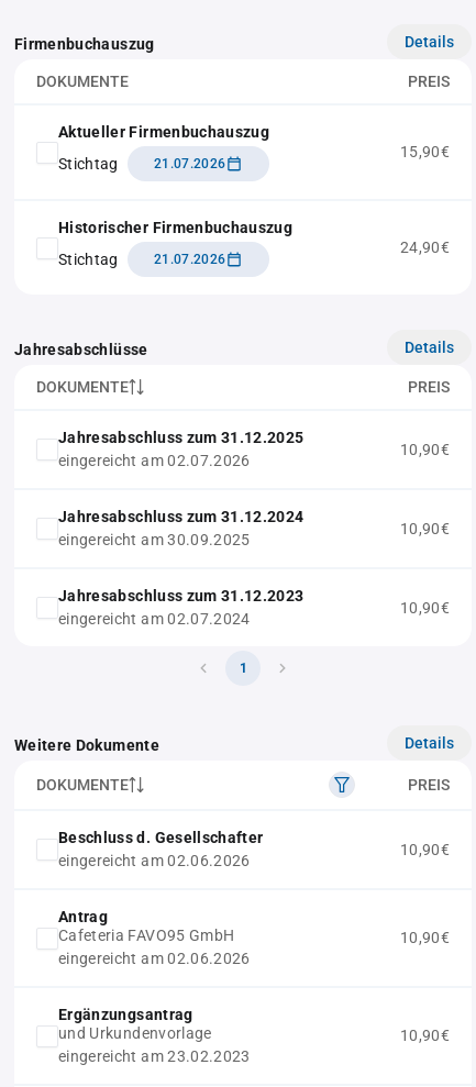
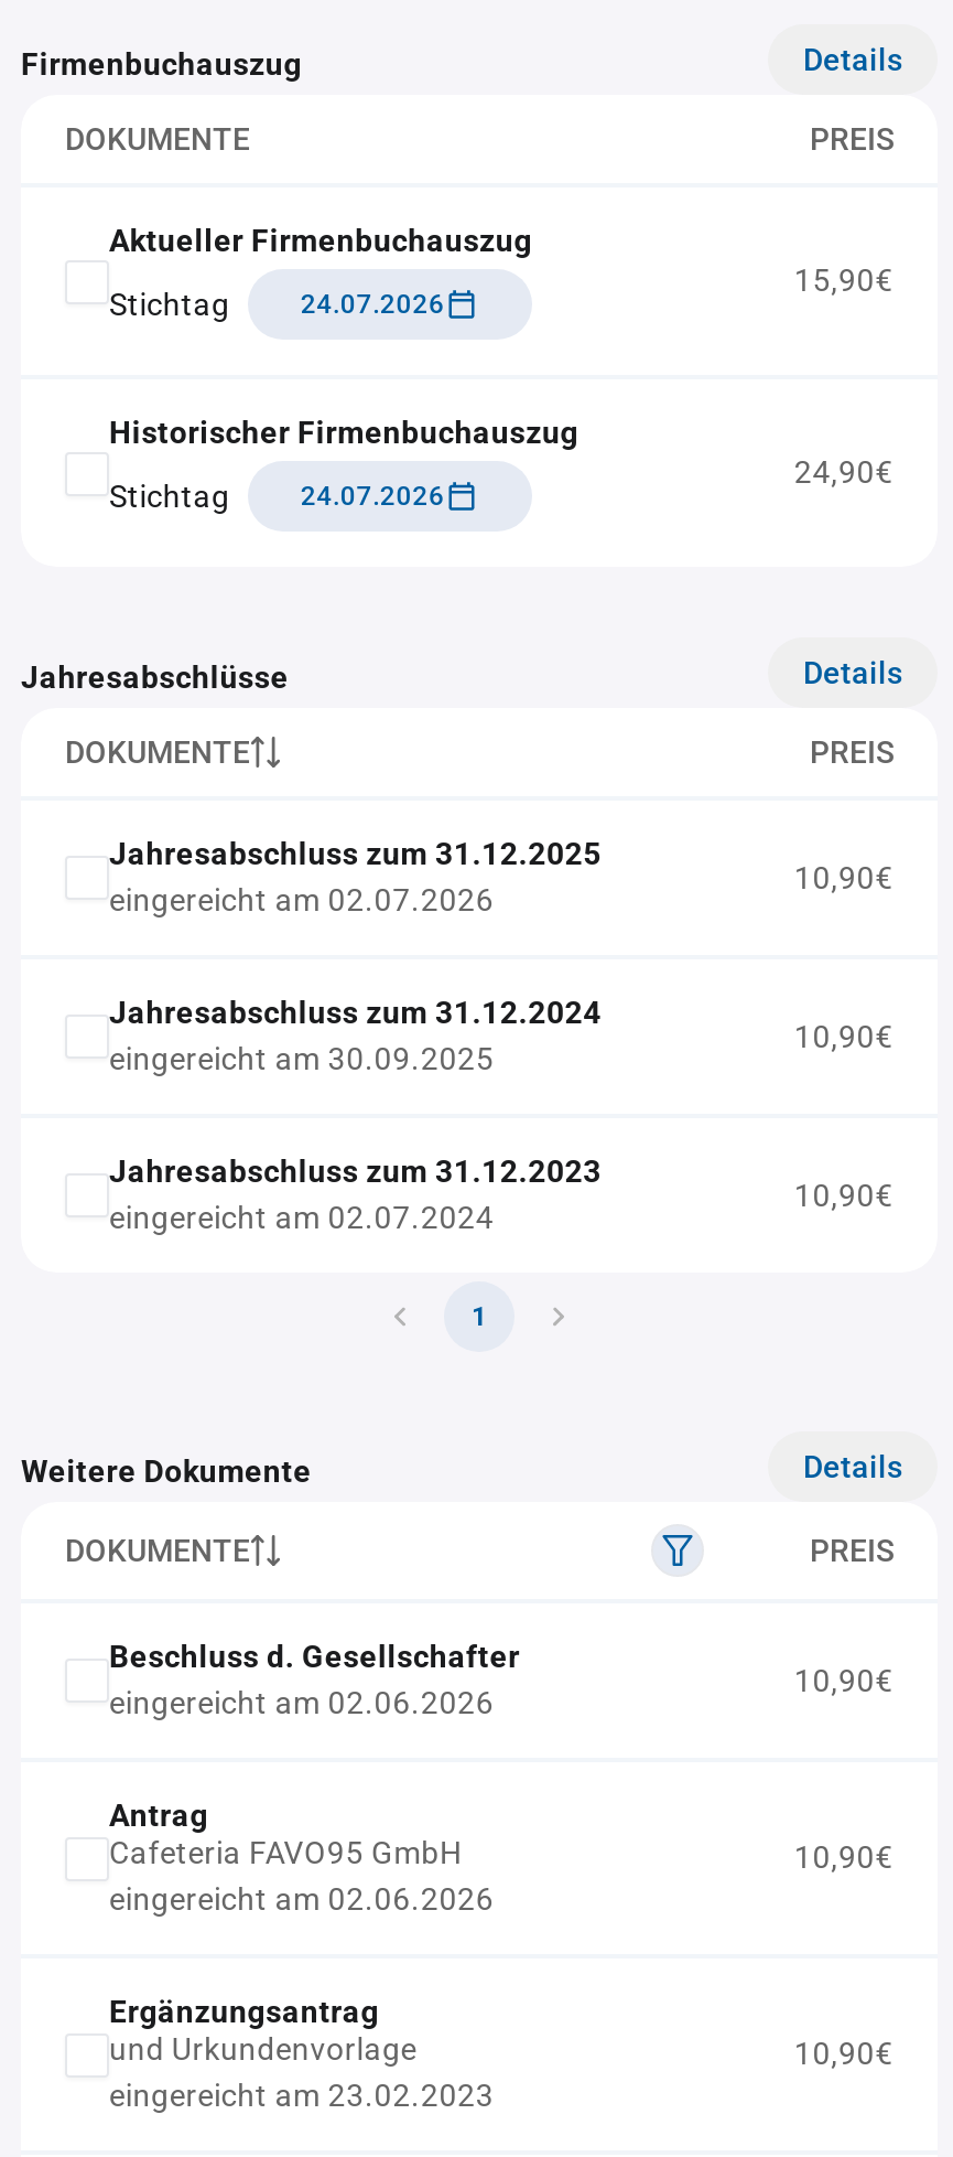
- 21.07.2026
+ 24.07.2026

- 21.07.2026
+ 24.07.2026
